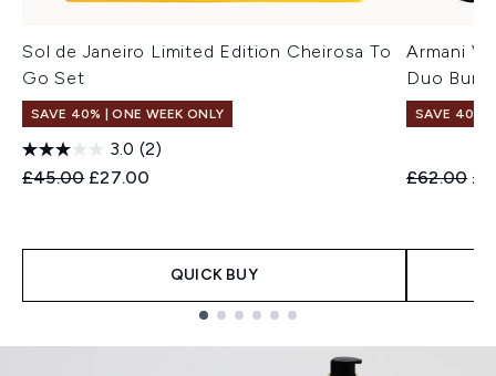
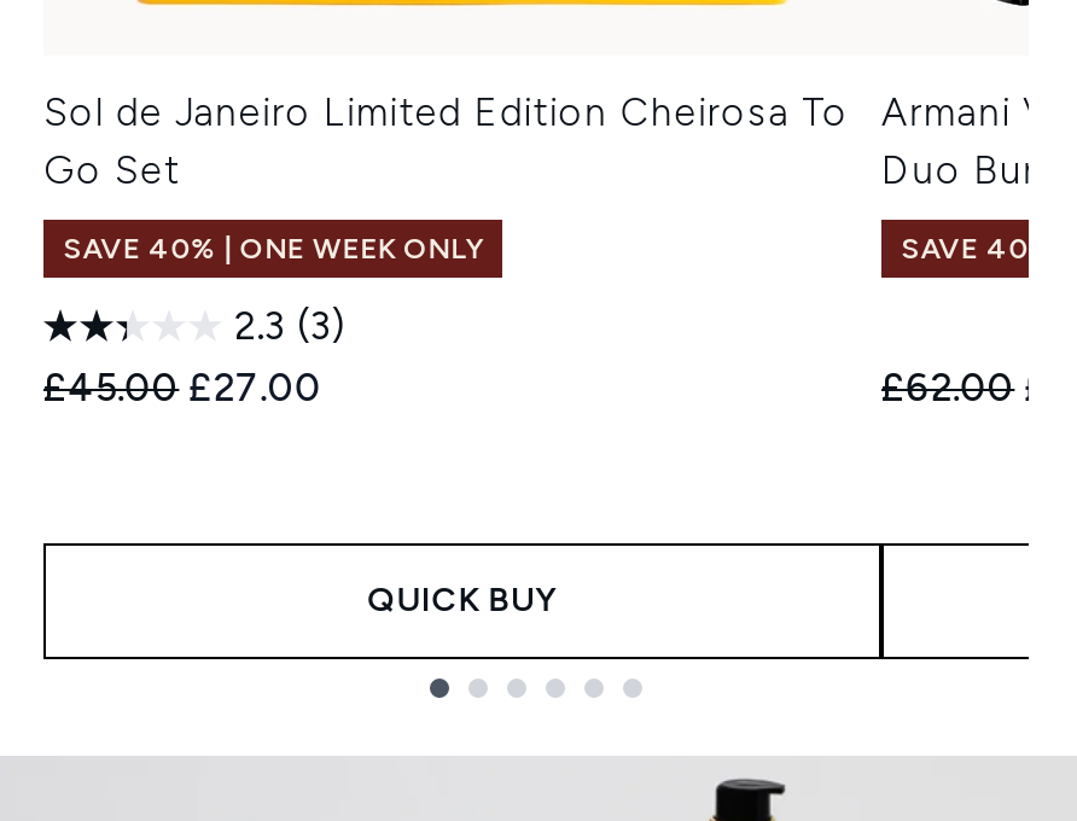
- 3.0 (2)
+ 2.3 (3)
